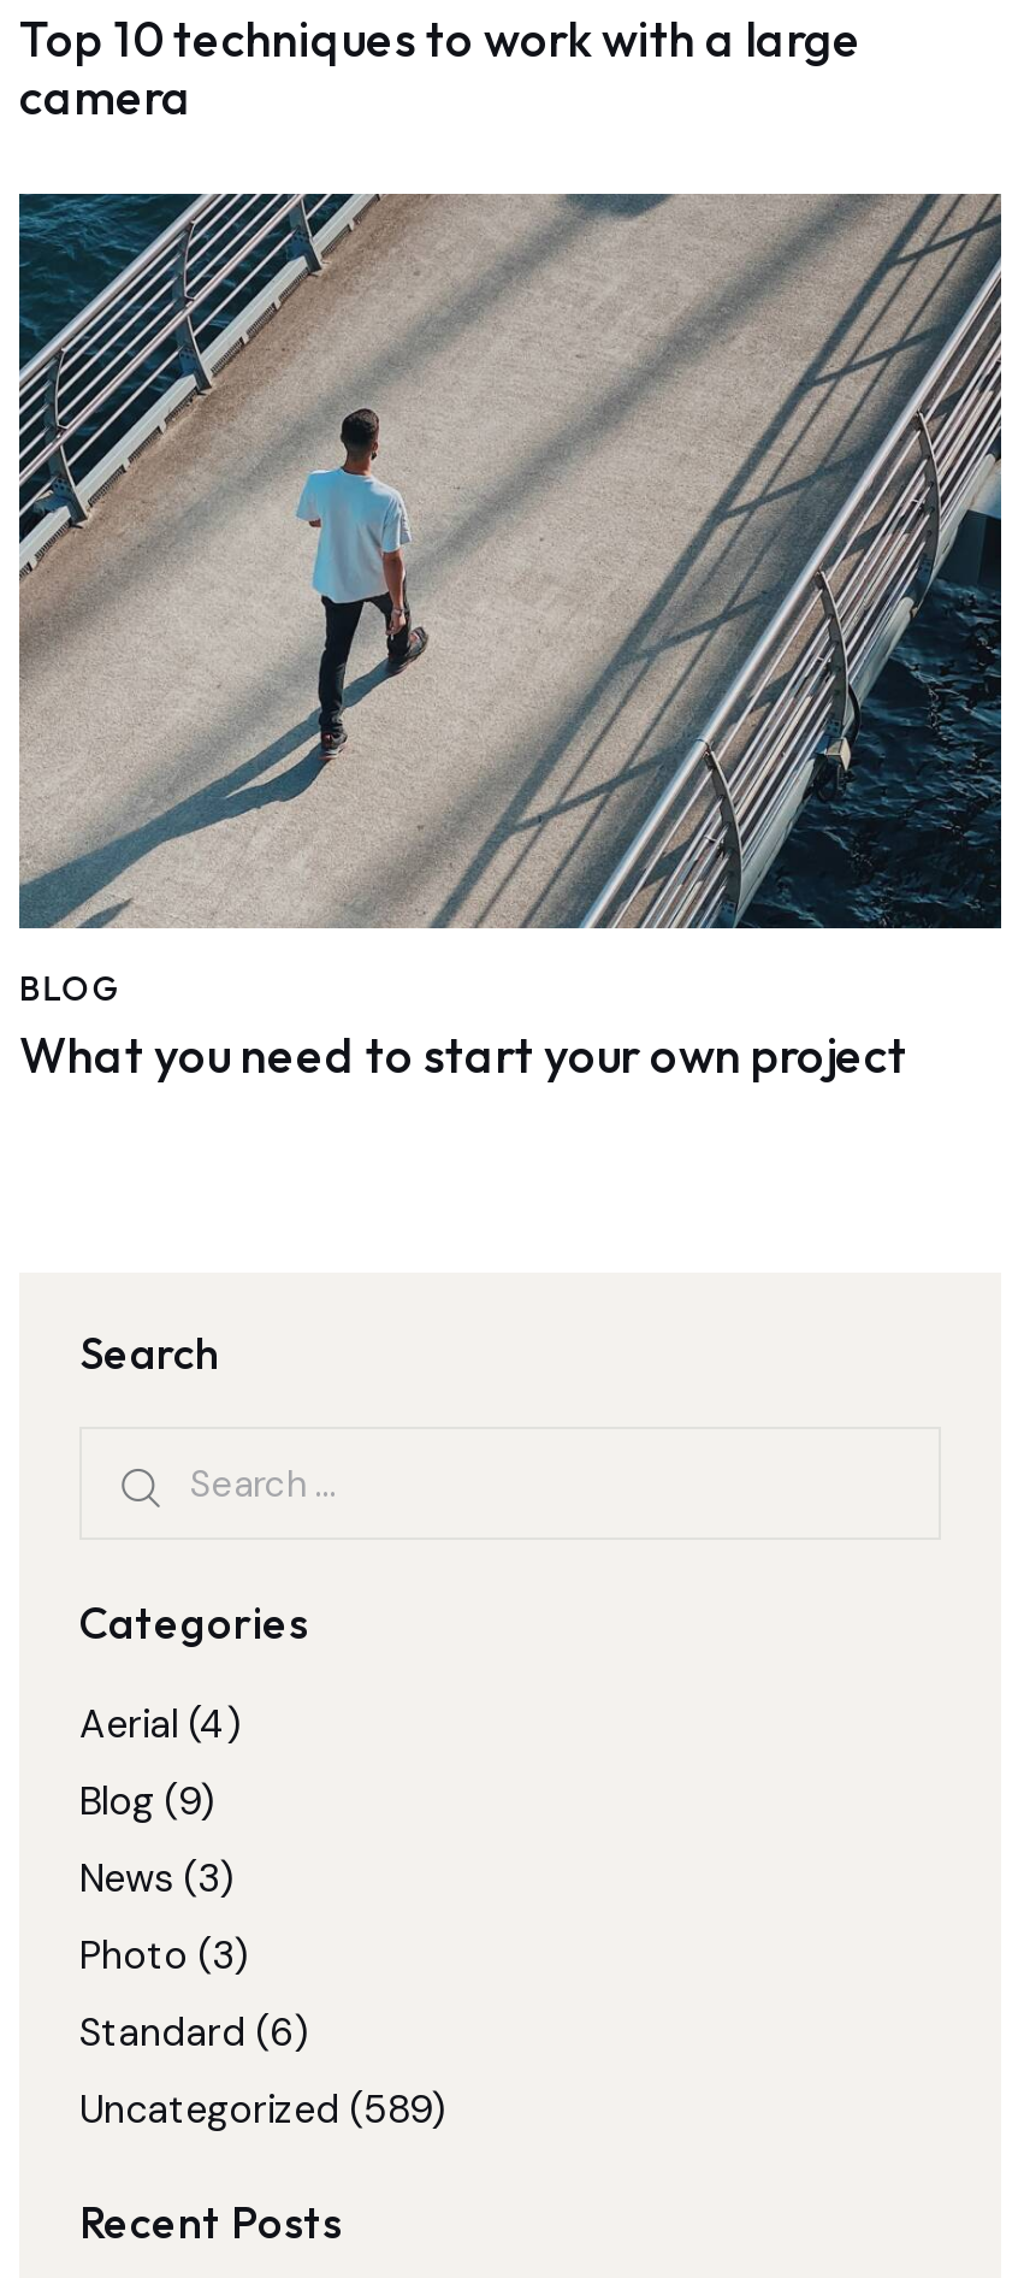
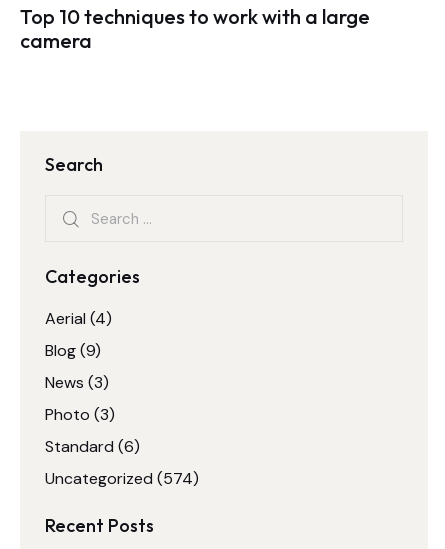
- [image]
- BLOG
- What you need to start your own project

- Uncategorized (589)
+ Uncategorized (574)
